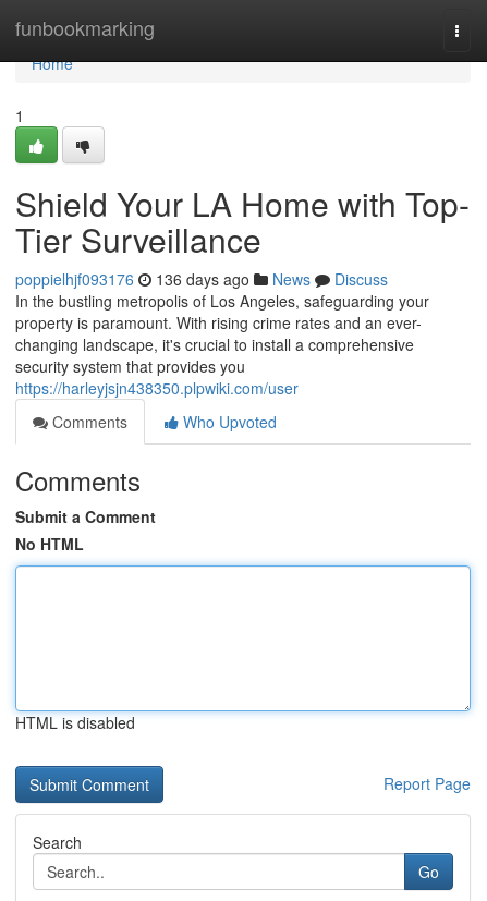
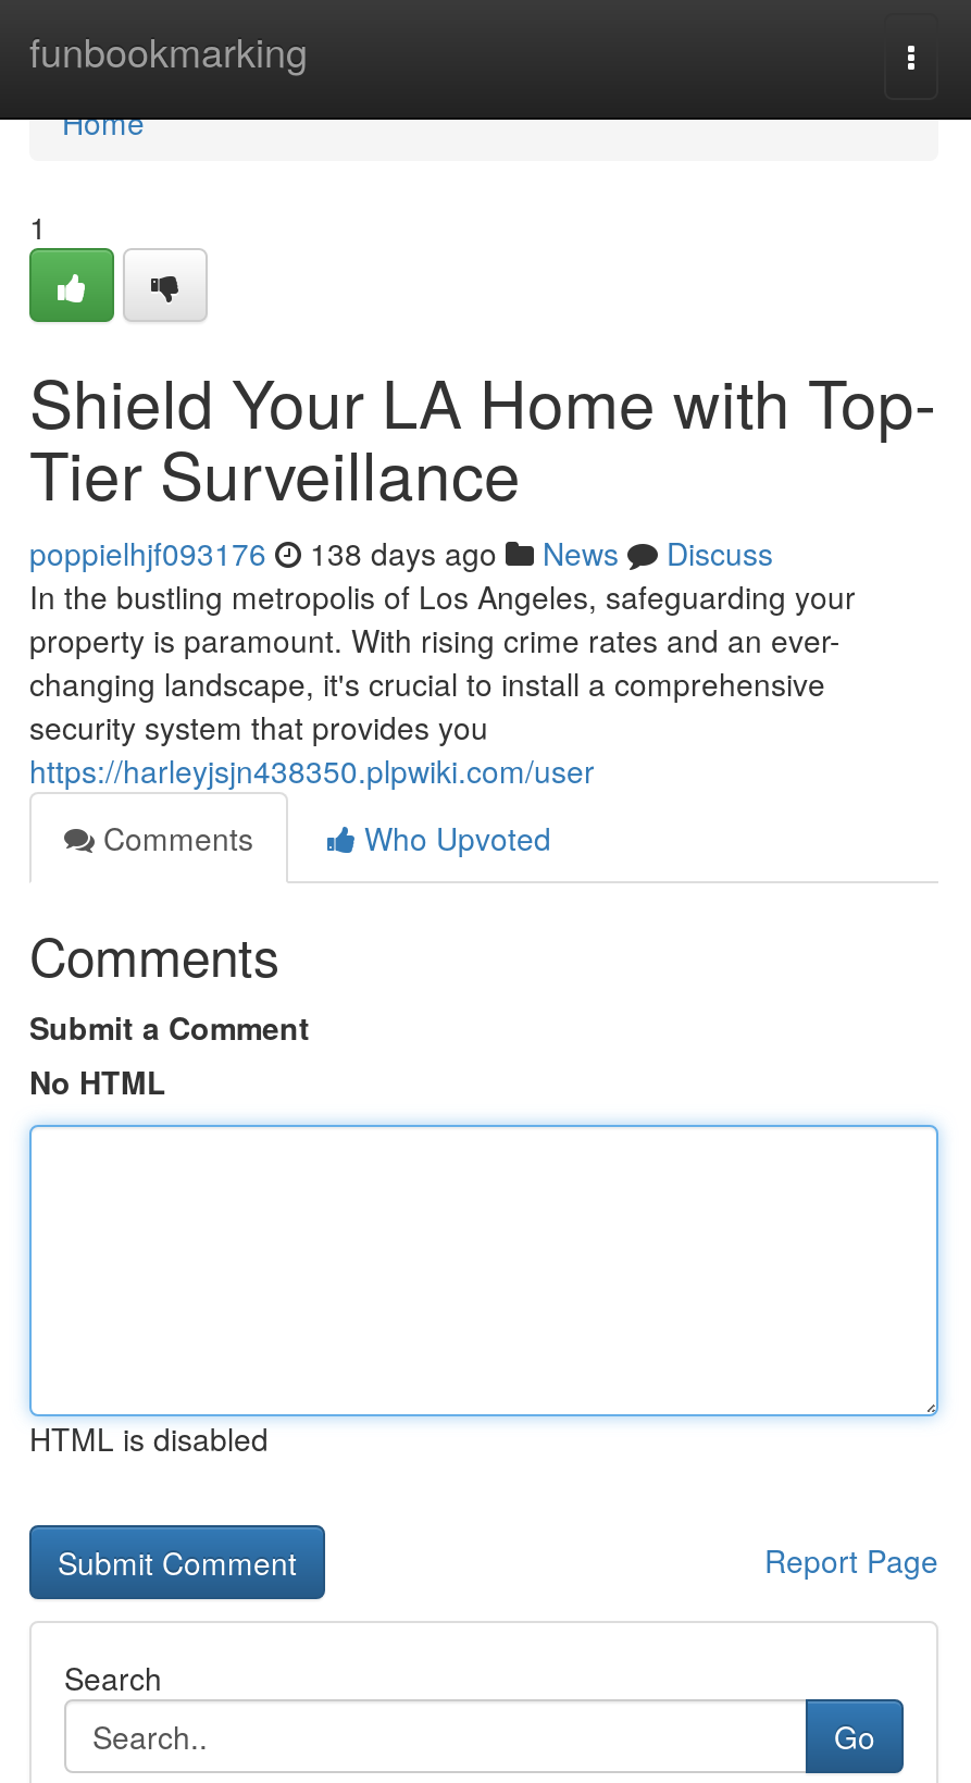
- poppielhjf093176 136 days ago News Discuss
+ poppielhjf093176 138 days ago News Discuss
